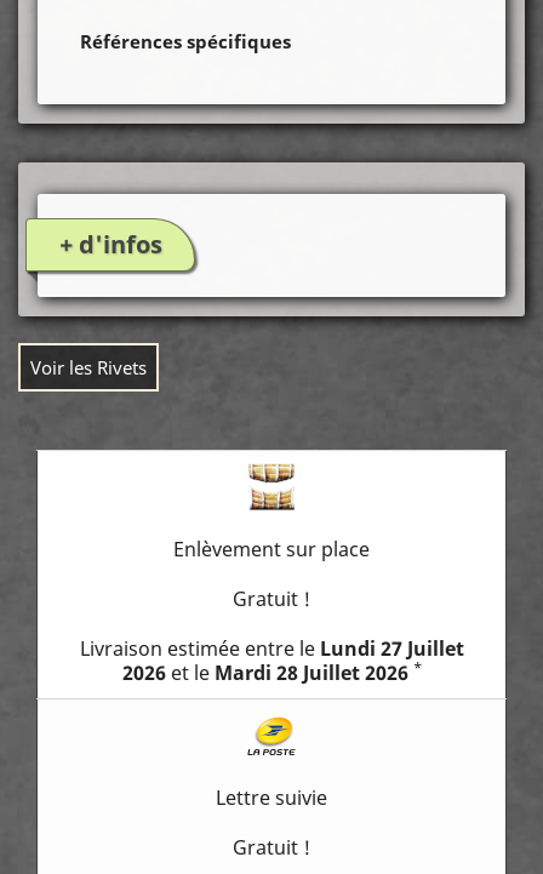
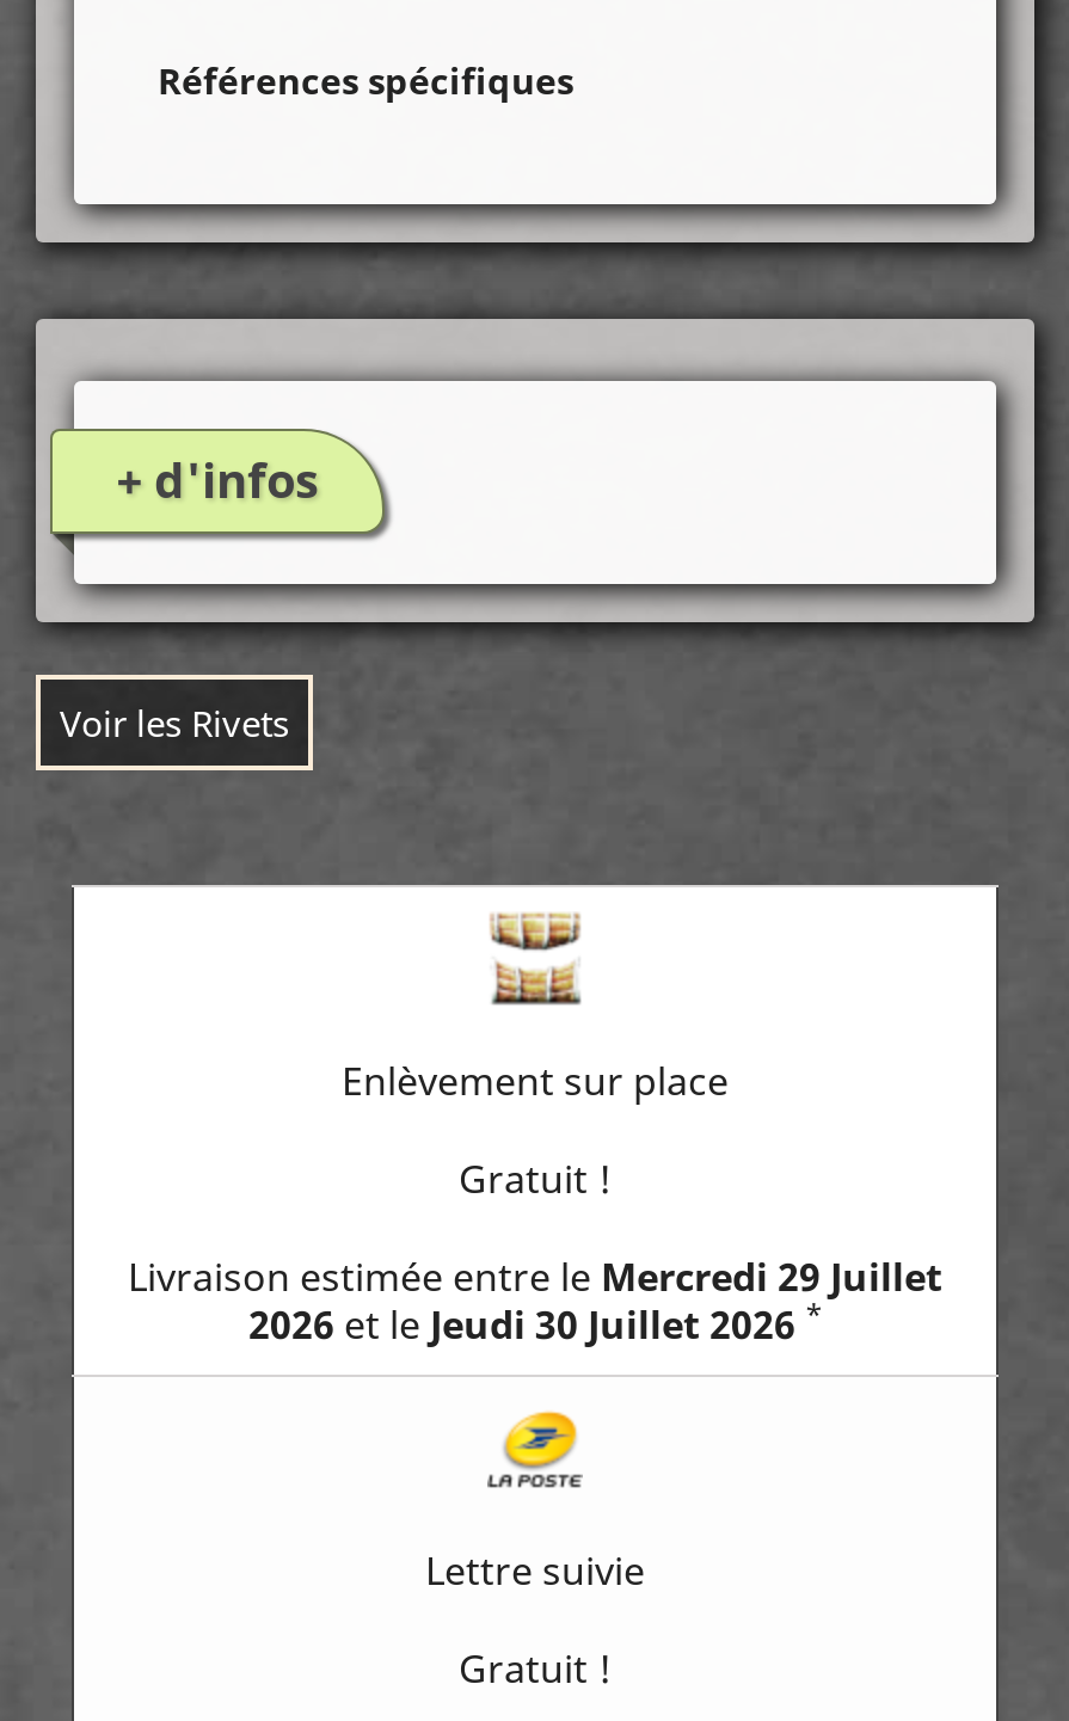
- Livraison estimée entre le Lundi 27 Juillet
+ Livraison estimée entre le Mercredi 29 Juillet

- 2026 et le Mardi 28 Juillet 2026 *
+ 2026 et le Jeudi 30 Juillet 2026 *
